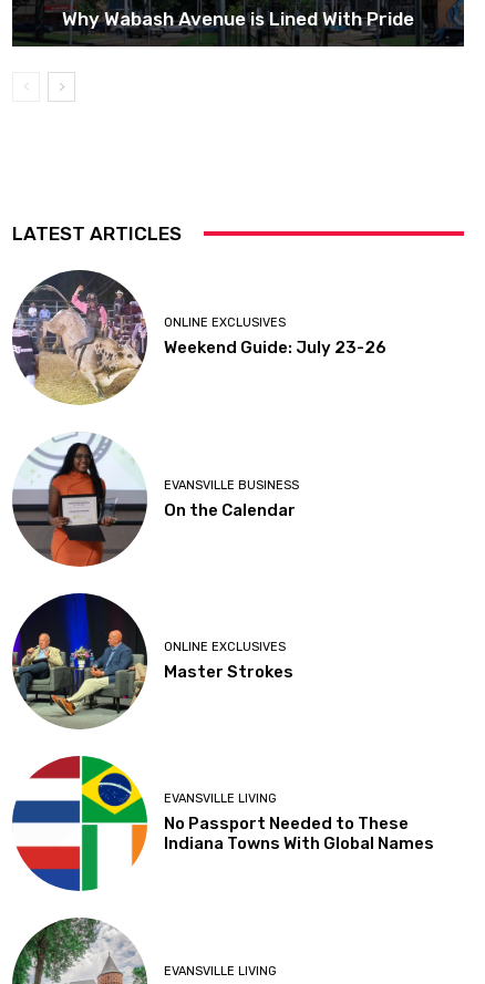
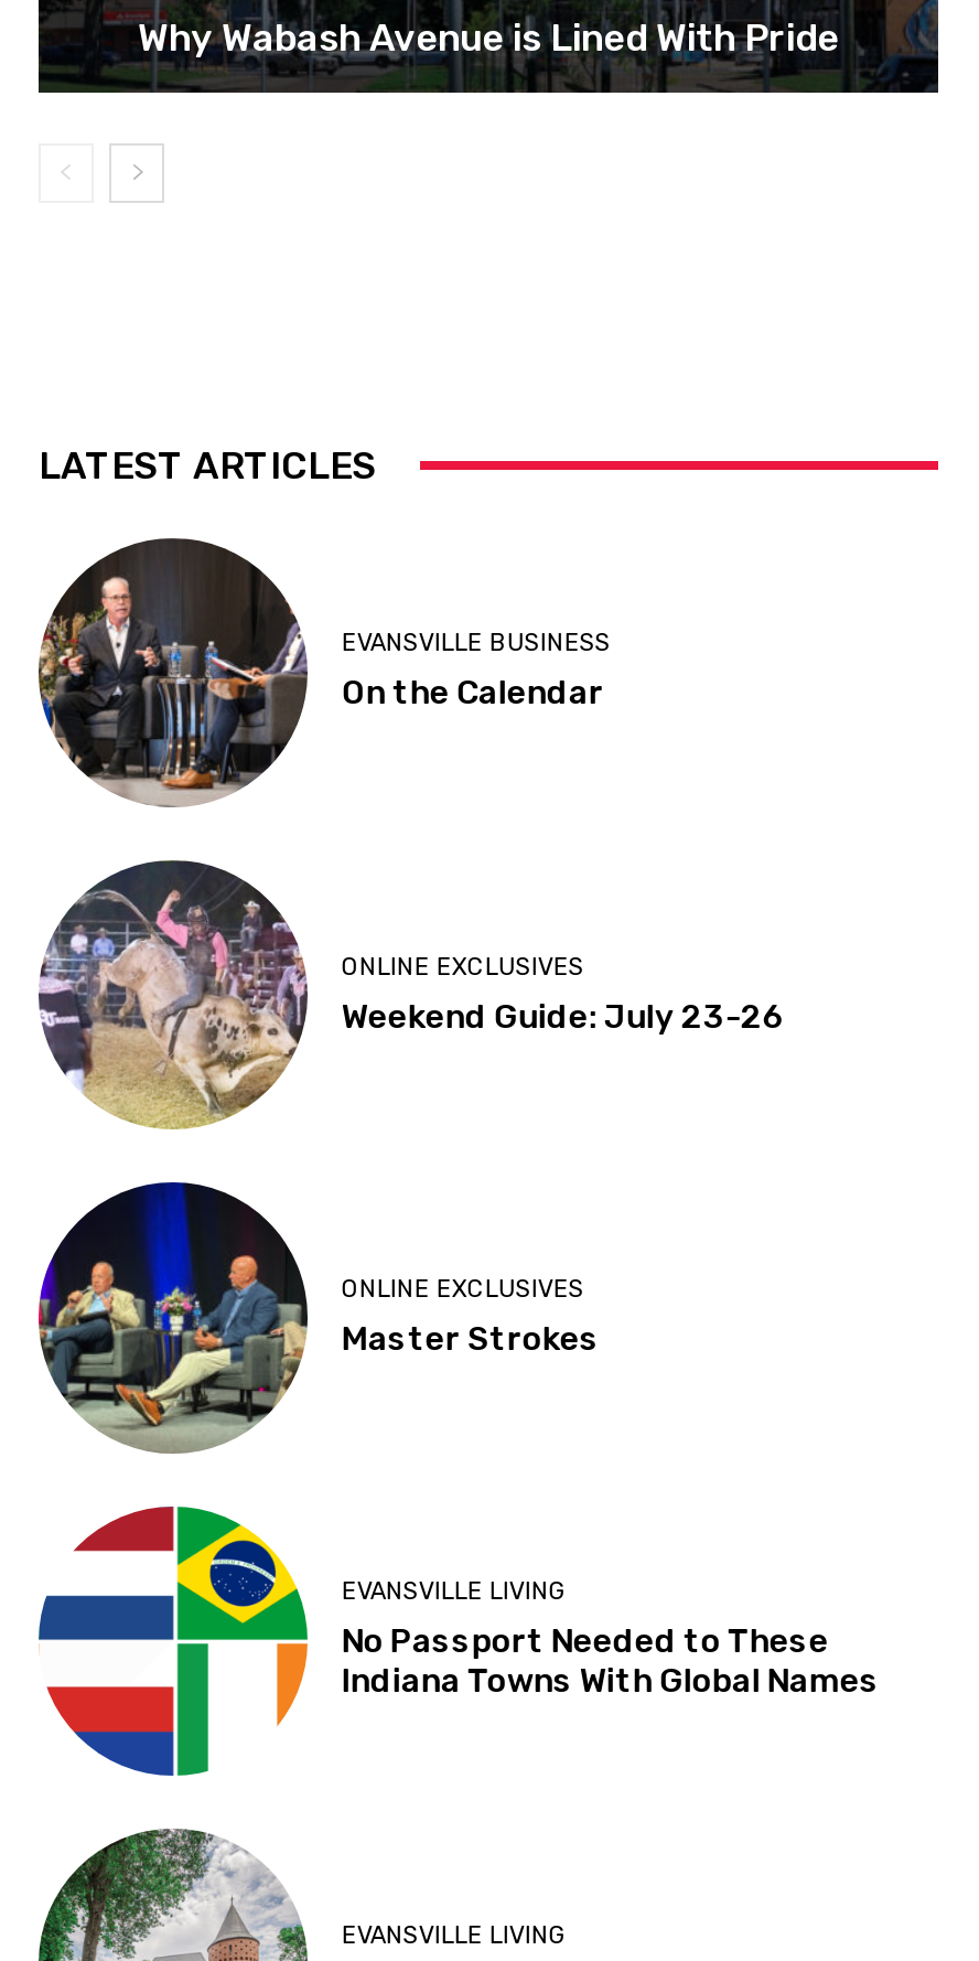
+ [image]

moved down: [image] | ONLINE EXCLUSIVES | Weekend Guide: July 23-26

- [image]

moved up: EVANSVILLE BUSINESS | On the Calendar
